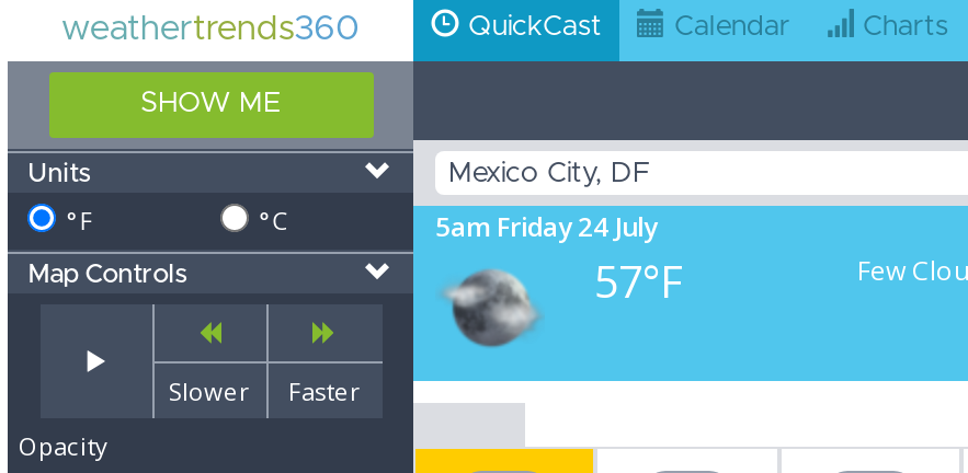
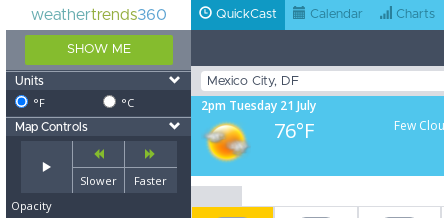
- [image]
- 5am Friday 24 July
- 57°F
+ [image]
+ 2pm Tuesday 21 July
+ 76°F
